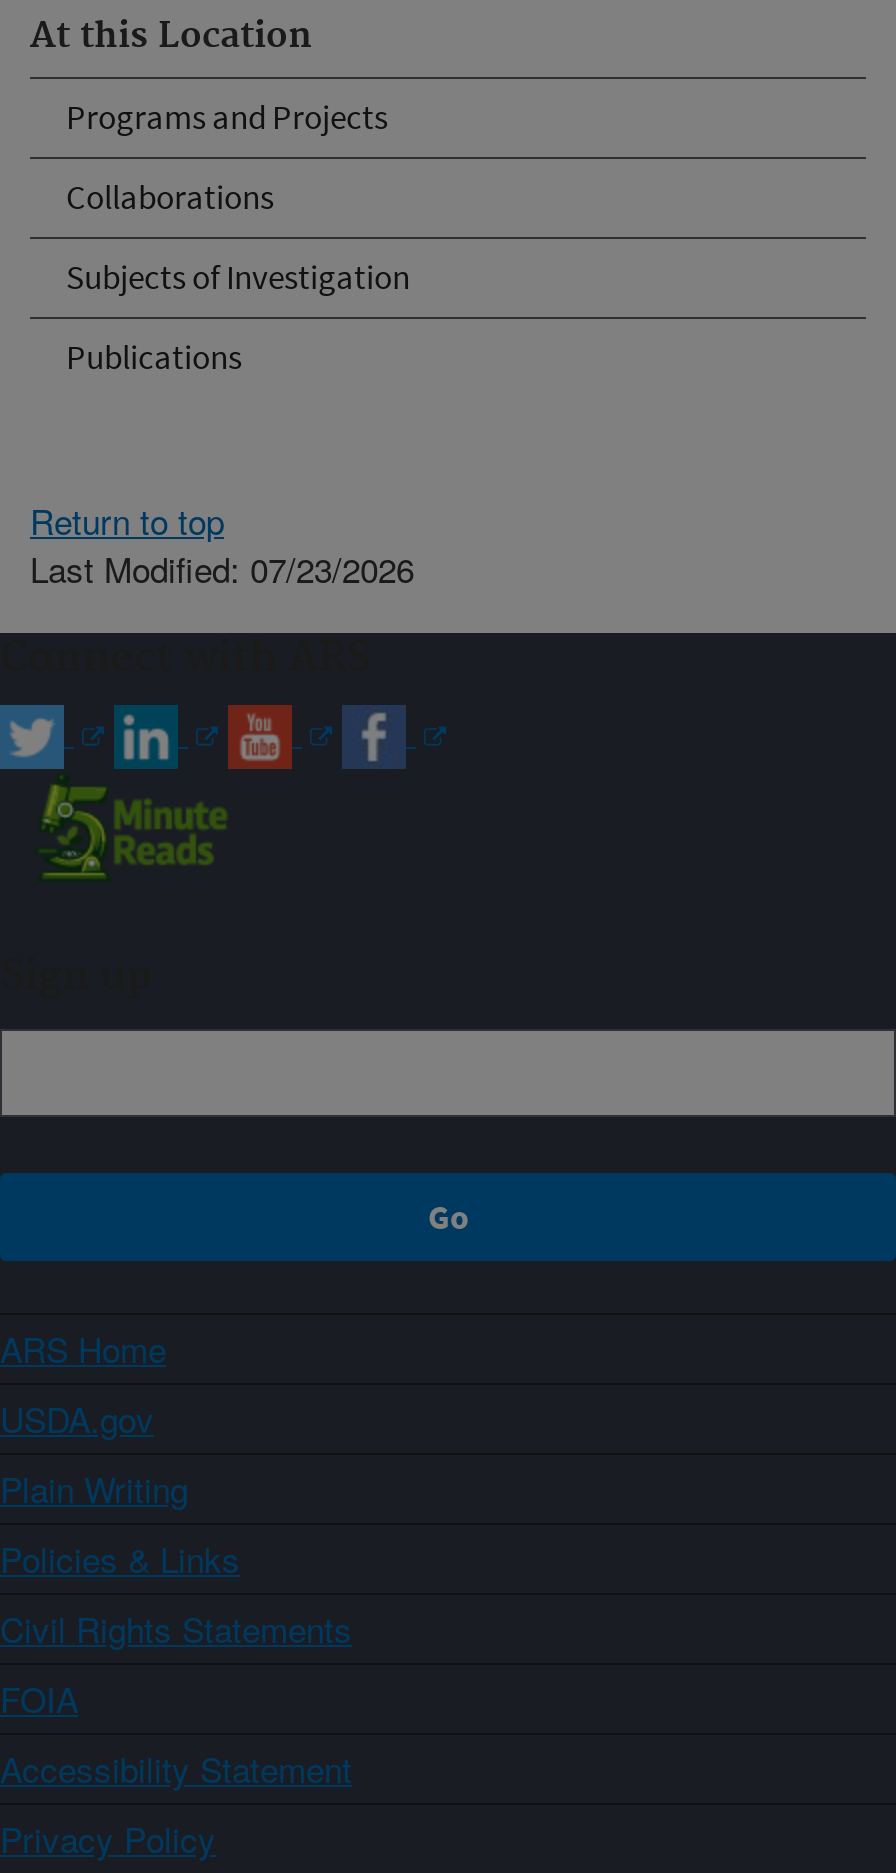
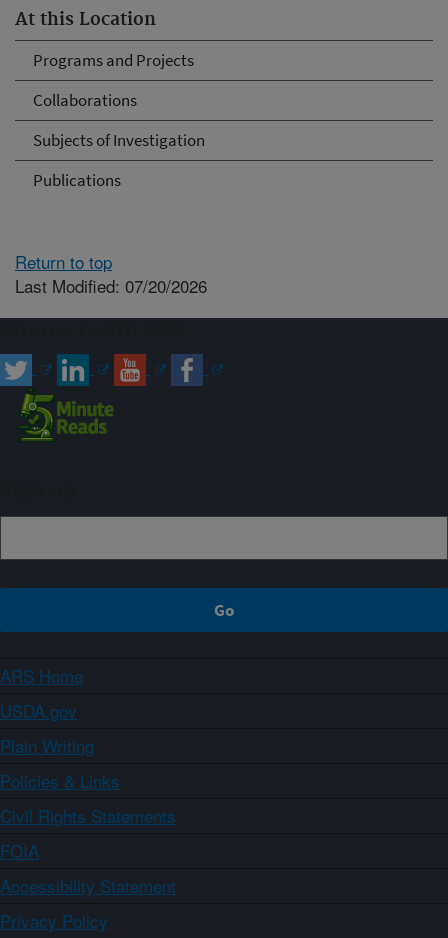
- Last Modified: 07/23/2026
+ Last Modified: 07/20/2026
